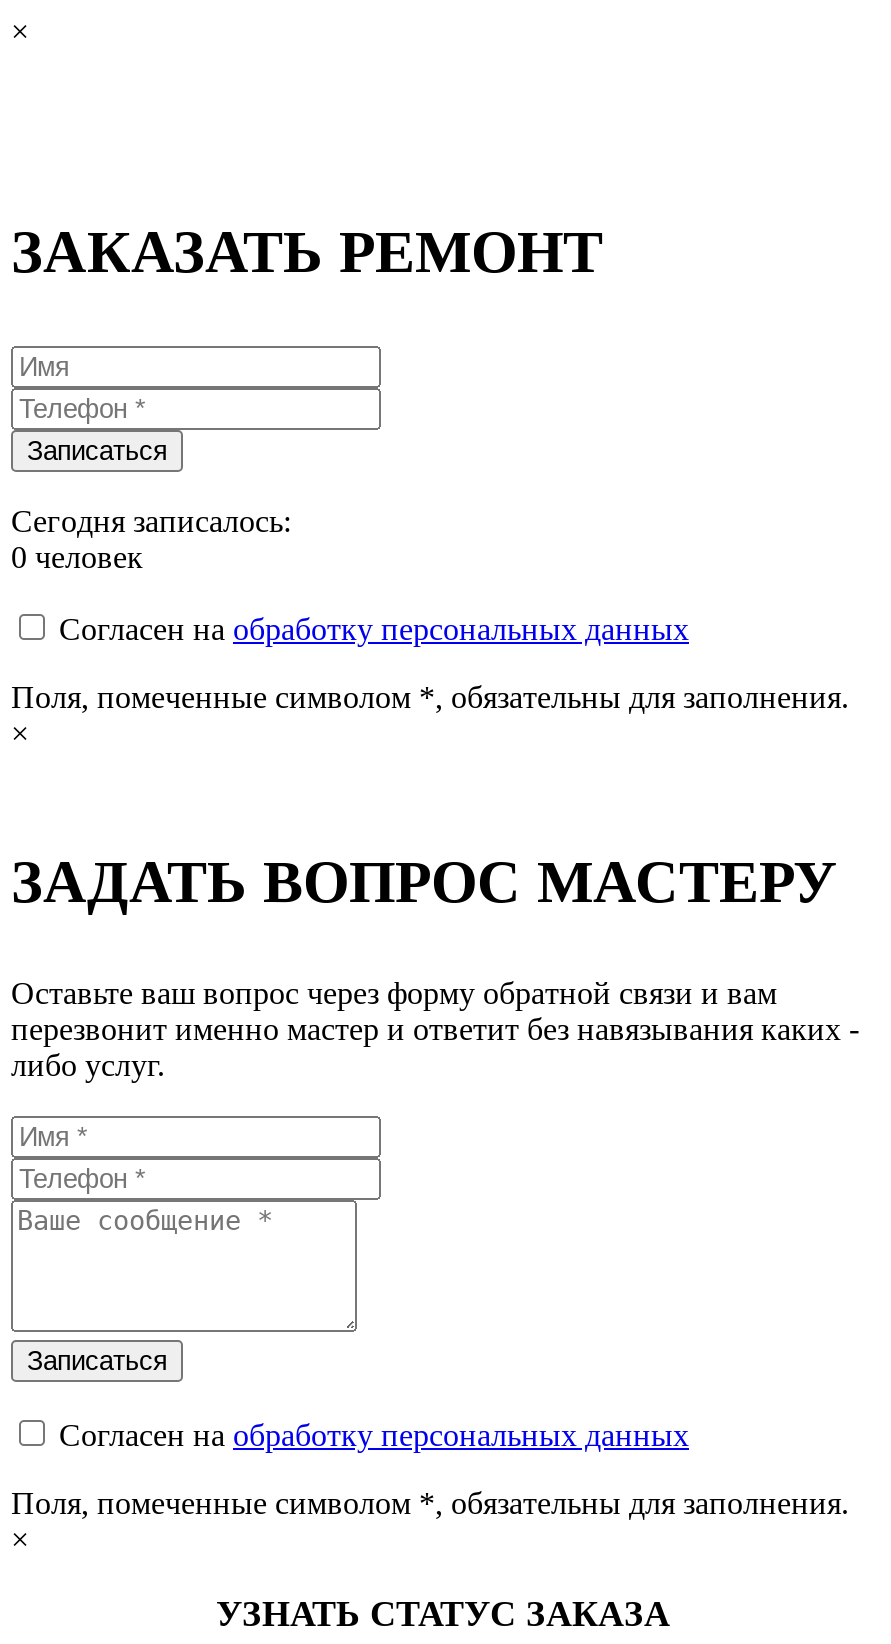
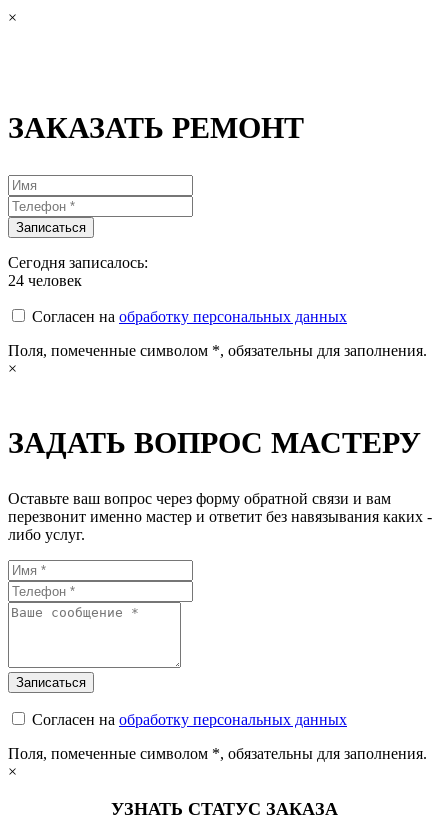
- 0 человек
+ 24 человек
